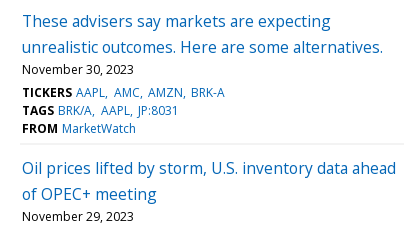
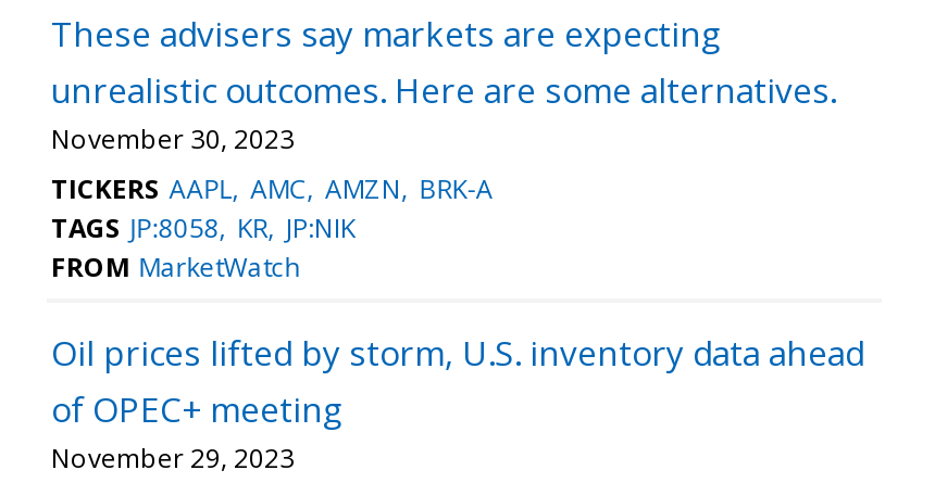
- TAGS BRK/A AAPL JP:8031
+ TAGS JP:8058 KR JP:NIK
